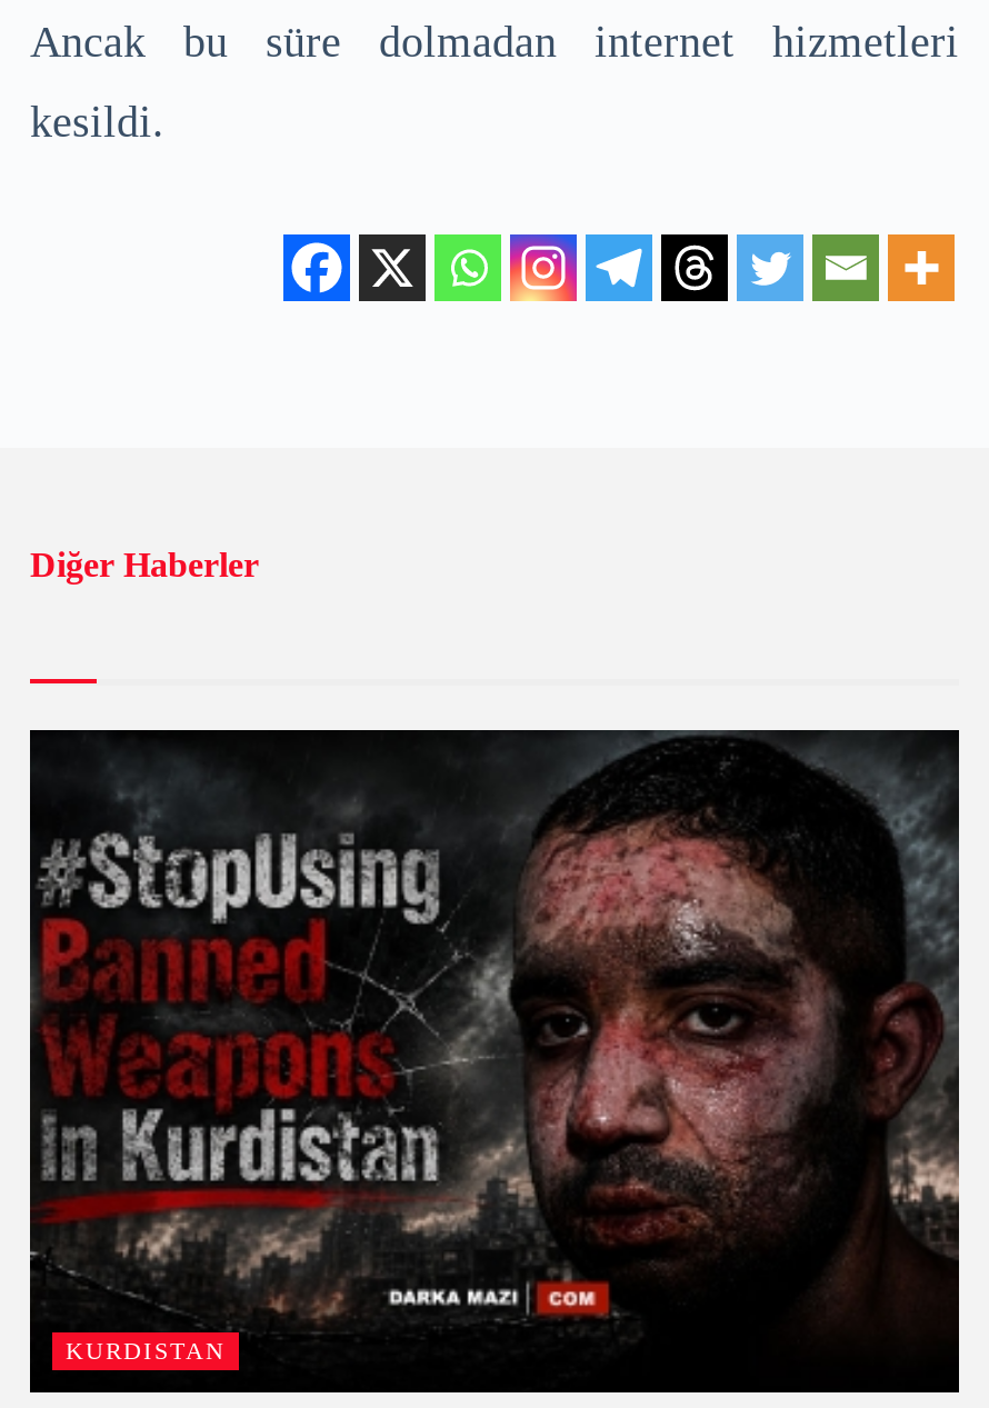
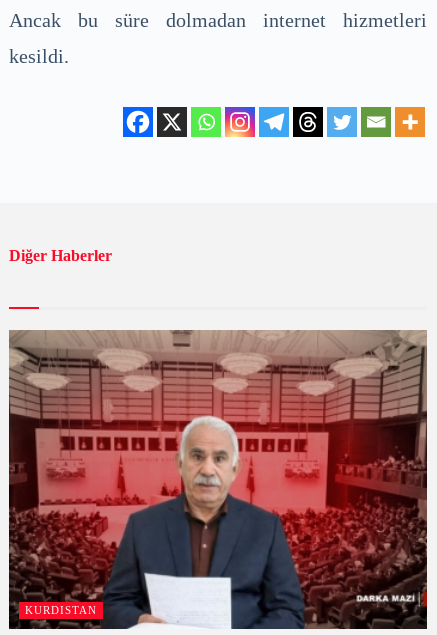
- [image]
+ [image]
